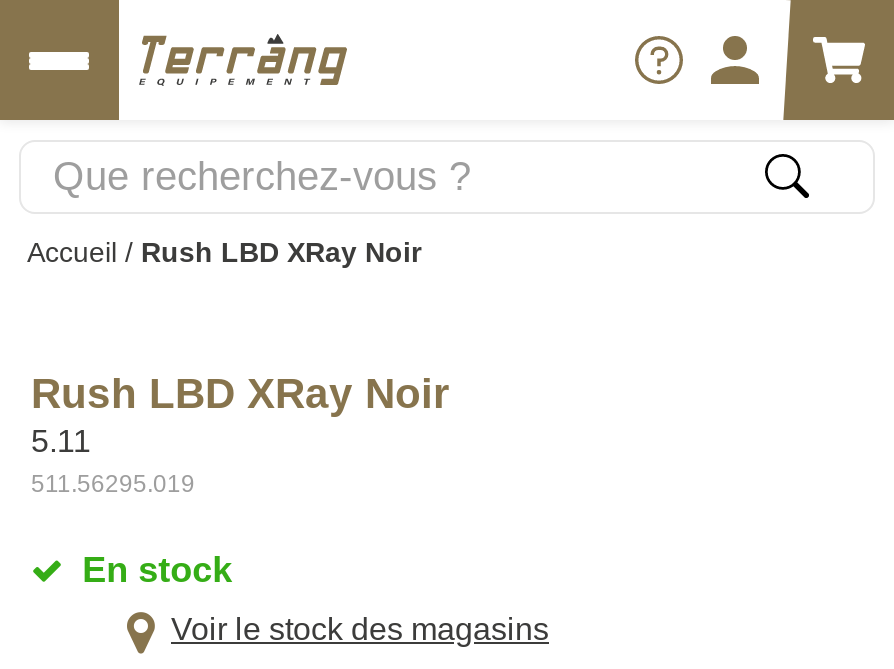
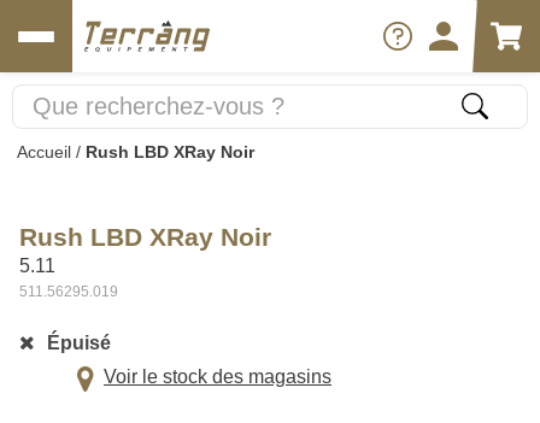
- En stock
+ Épuisé
